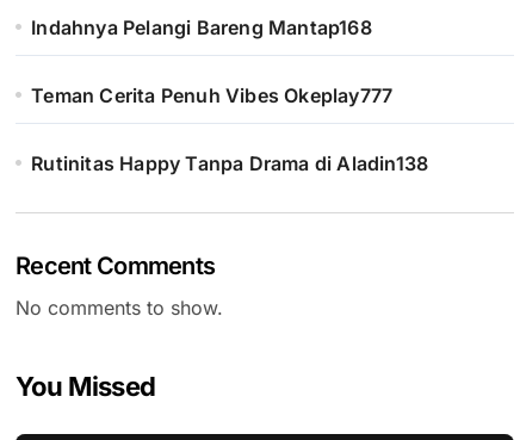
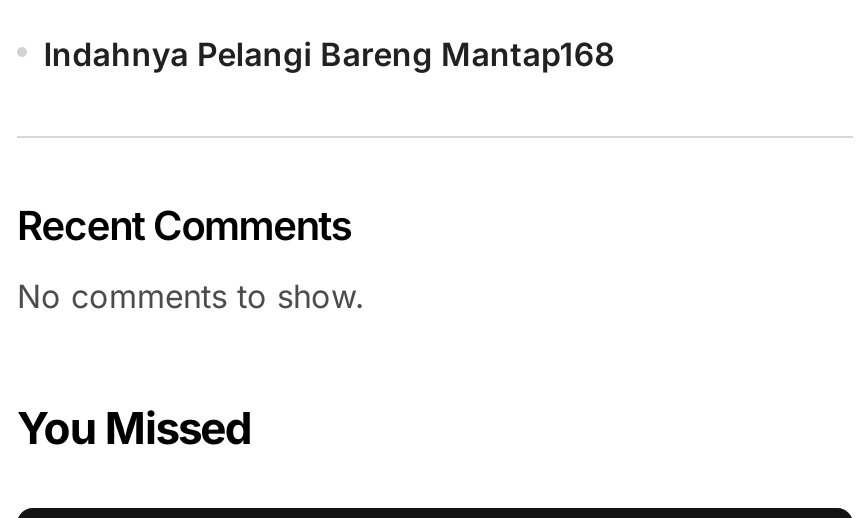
- Teman Cerita Penuh Vibes Okeplay777
- Rutinitas Happy Tanpa Drama di Aladin138
